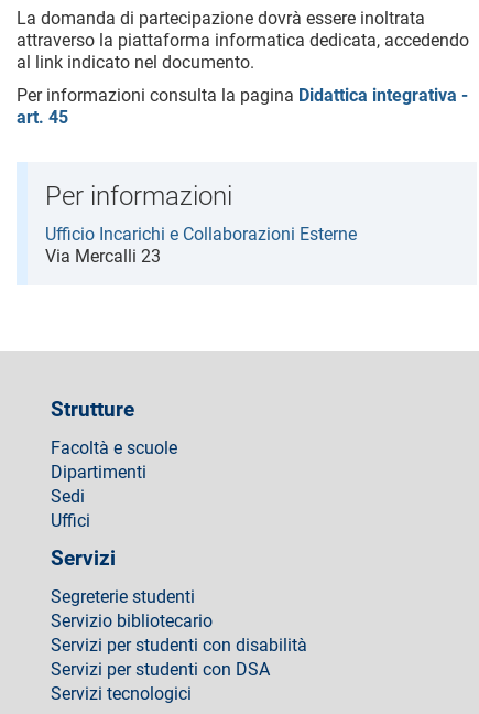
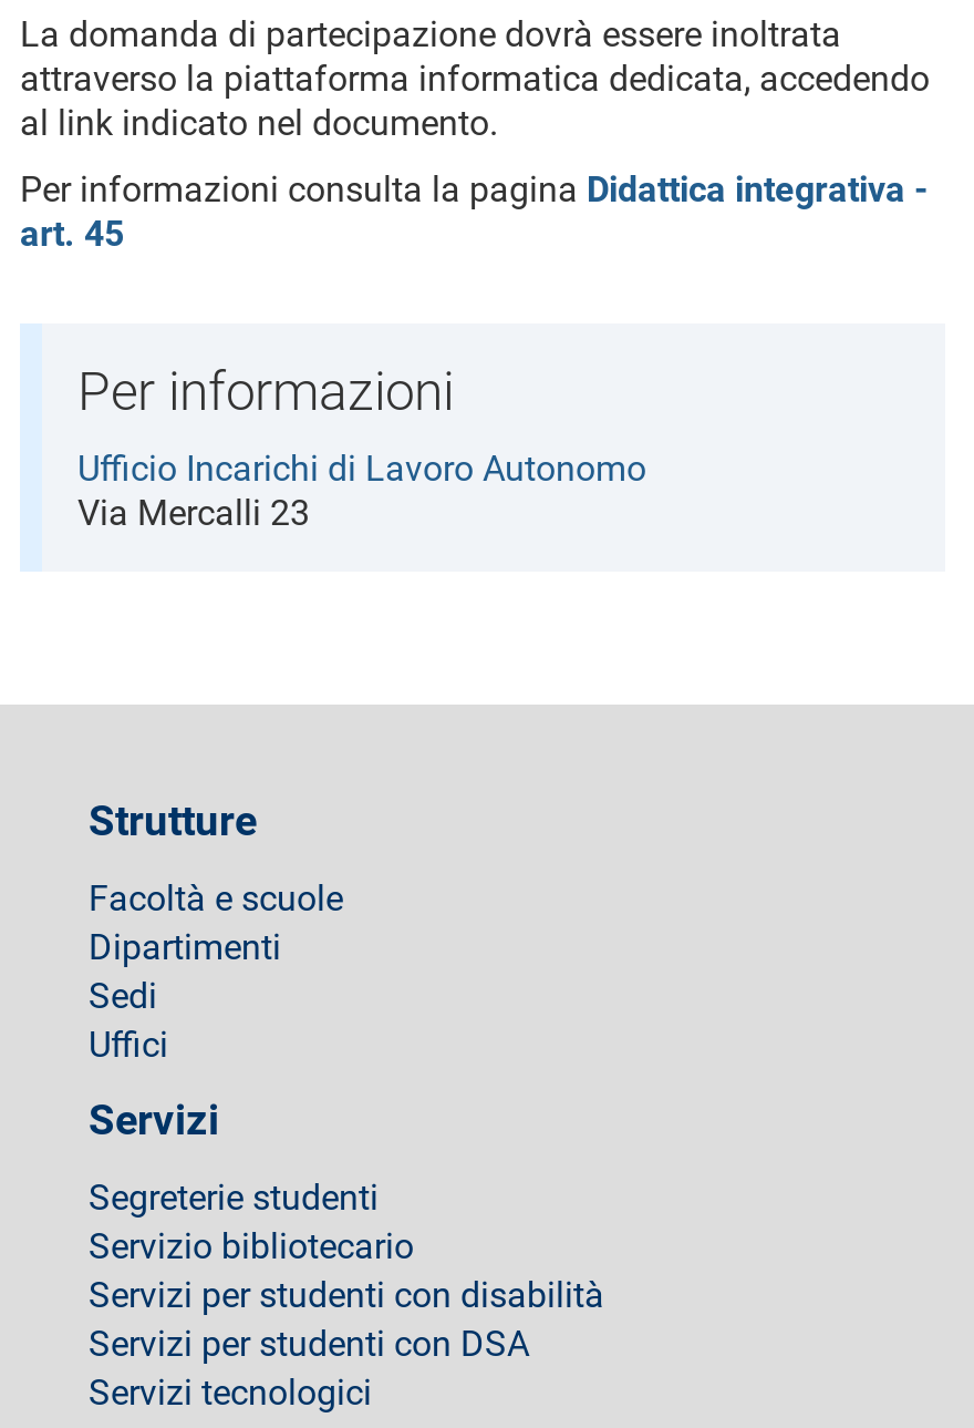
- Ufficio Incarichi e Collaborazioni Esterne
+ Ufficio Incarichi di Lavoro Autonomo
